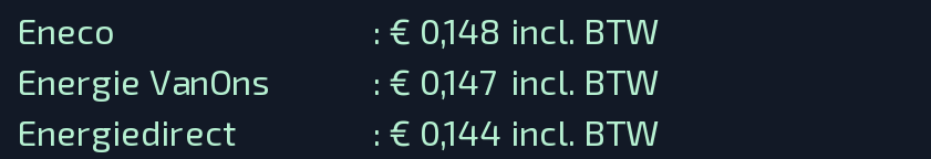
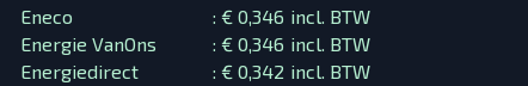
- : € 0,148 incl. BTW
+ : € 0,346 incl. BTW

- : € 0,147 incl. BTW
+ : € 0,346 incl. BTW

- : € 0,144 incl. BTW
+ : € 0,342 incl. BTW
